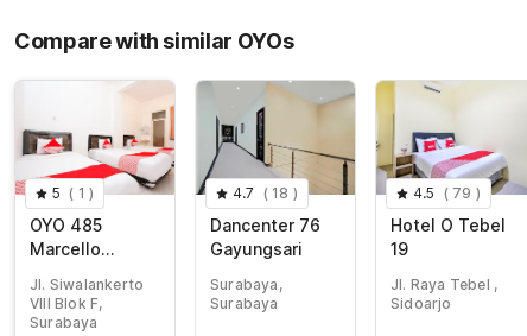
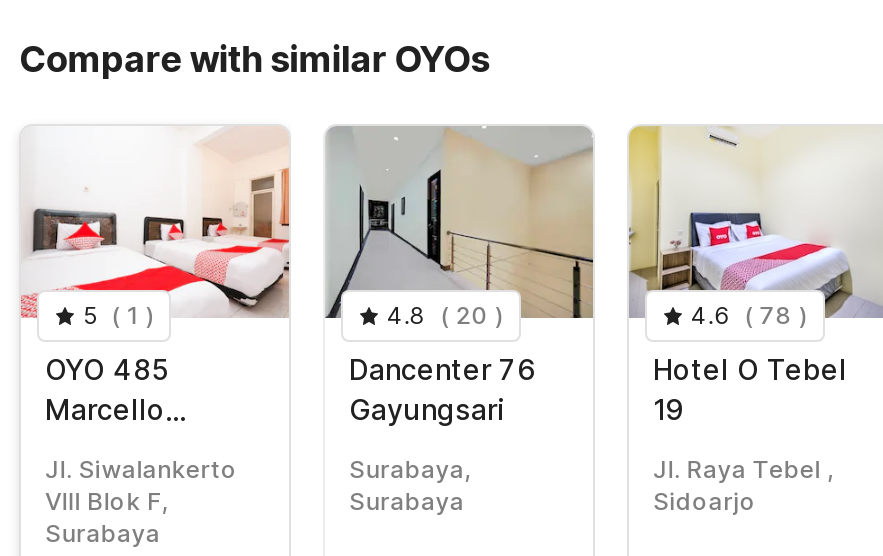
- 4.7 (18)
+ 4.8 (20)

- 4.5 (79)
+ 4.6 (78)
